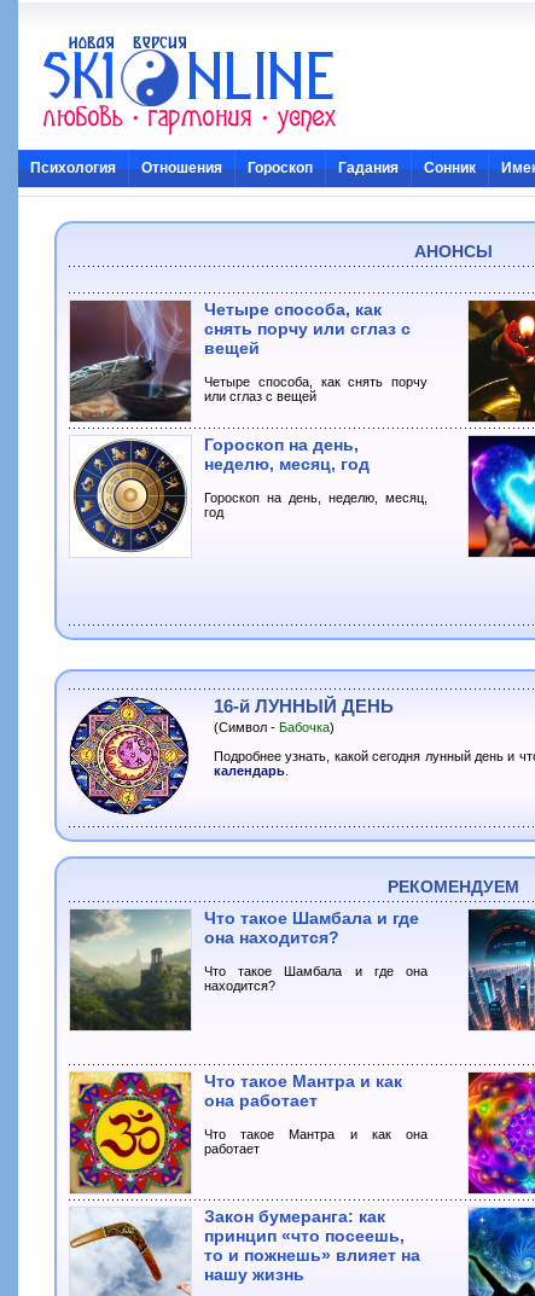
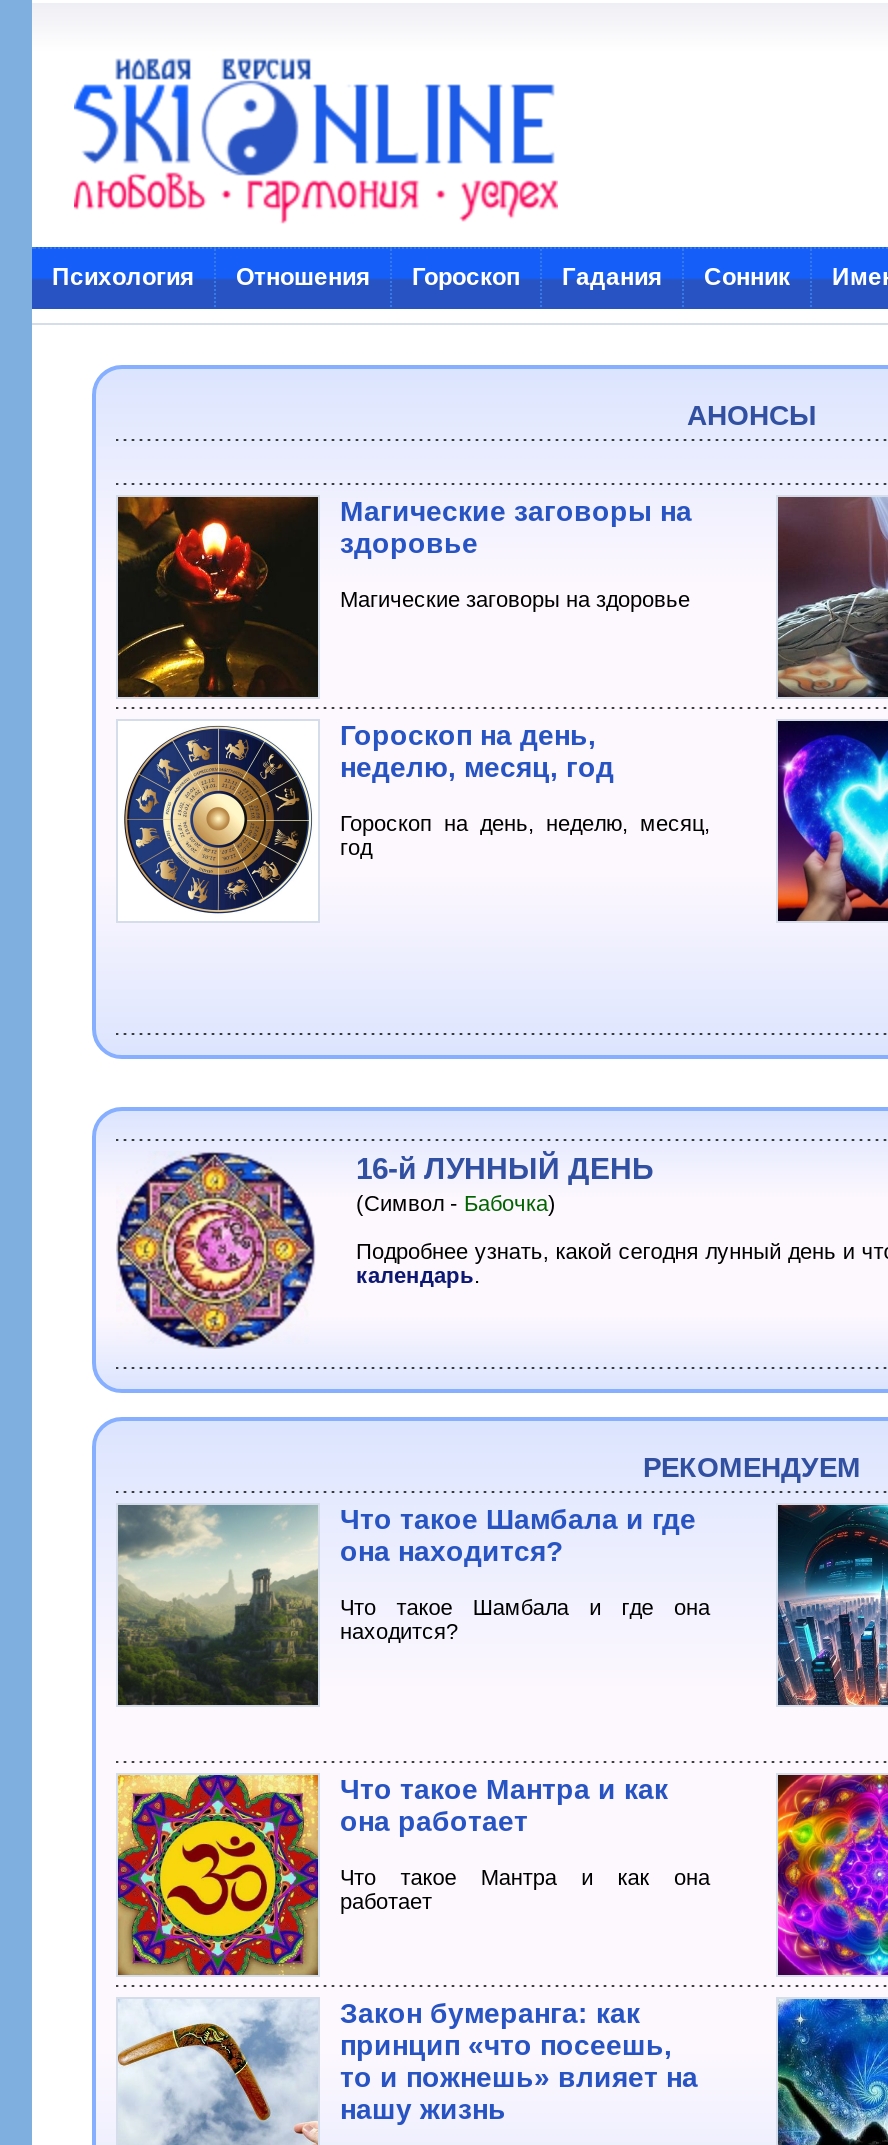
- [image]
- Четыре способа, как
- снять порчу или сглаз с
- вещей
+ [image]
+ Магические заговоры на
+ здоровье

- [image]
+ [image]

- Четыре способа, как снять порчу
- или сглаз с вещей
+ Магические заговоры на здоровье
